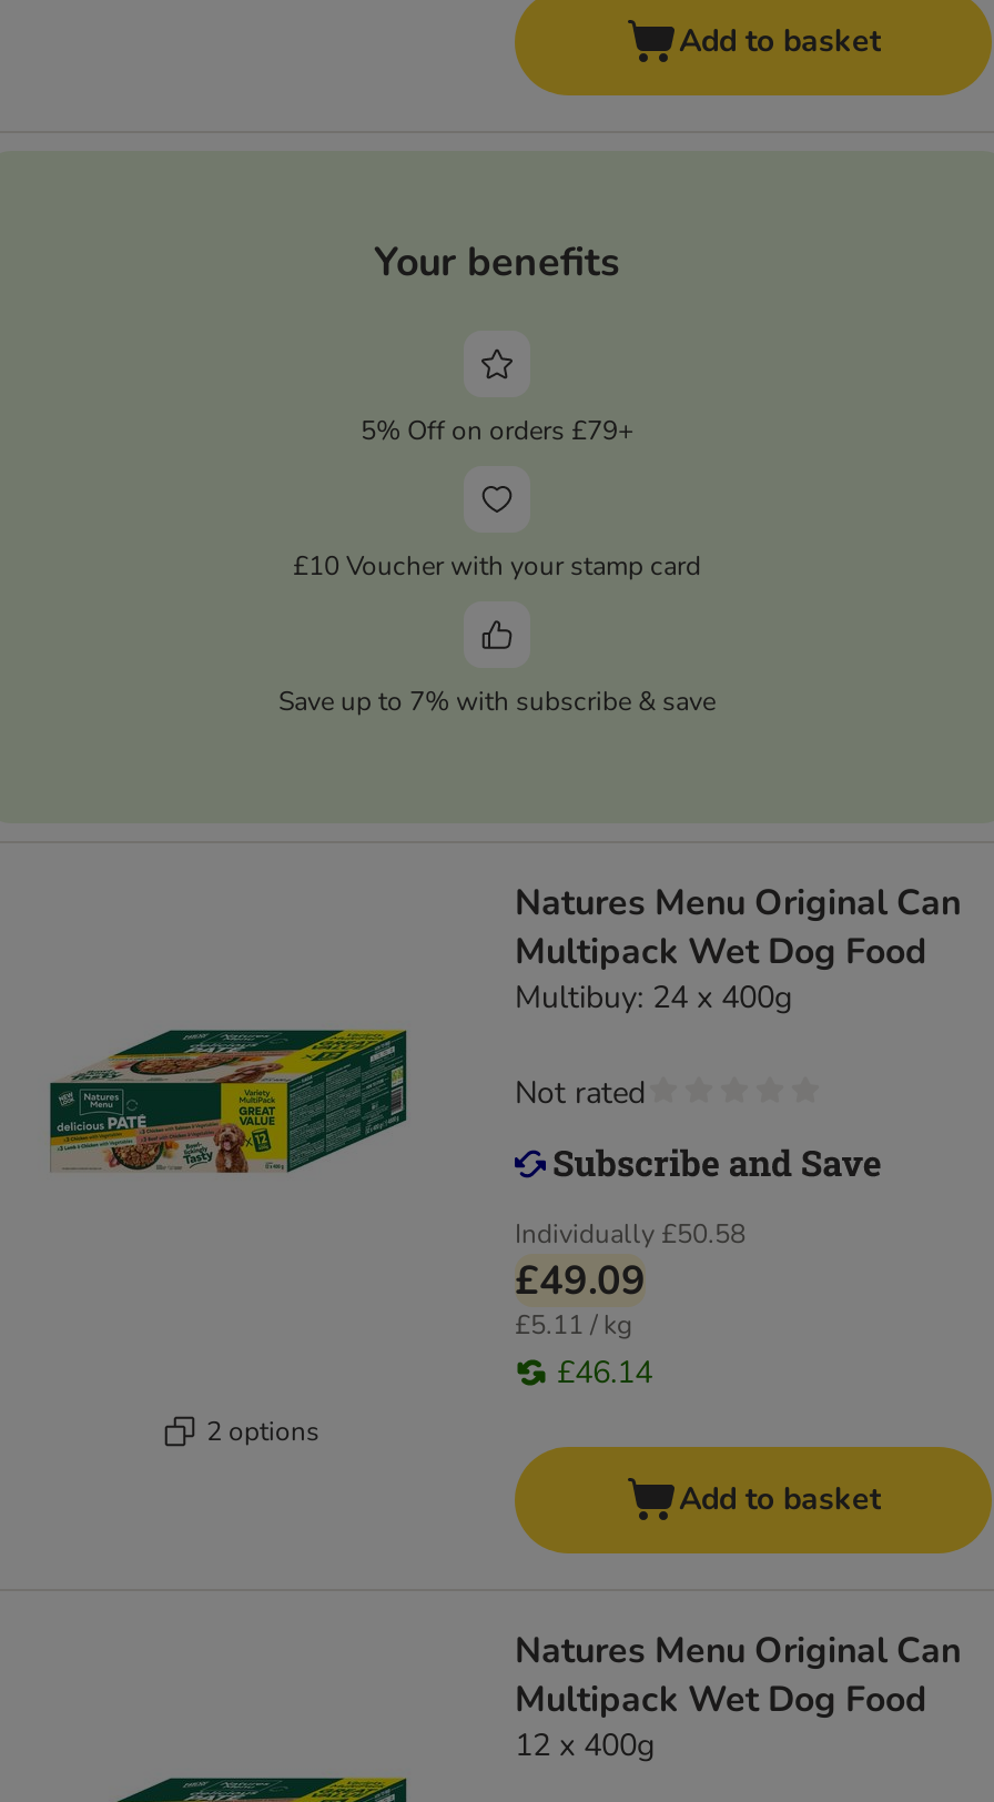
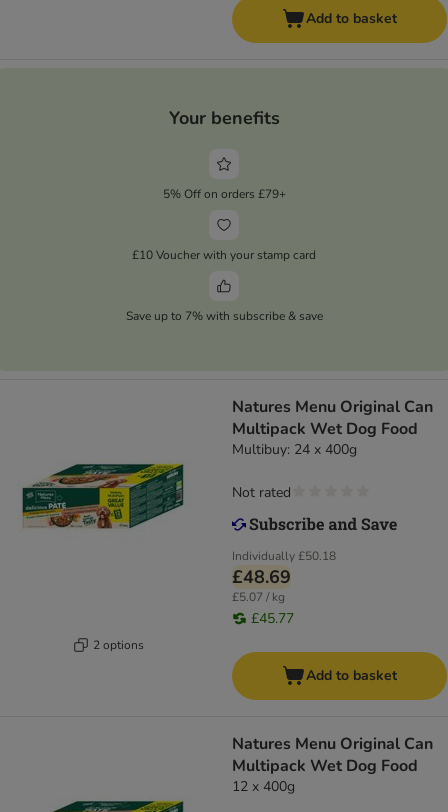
- Individually £50.58
+ Individually £50.18

- £49.09
+ £48.69

- £5.11 / kg
+ £5.07 / kg

- £46.14
+ £45.77
